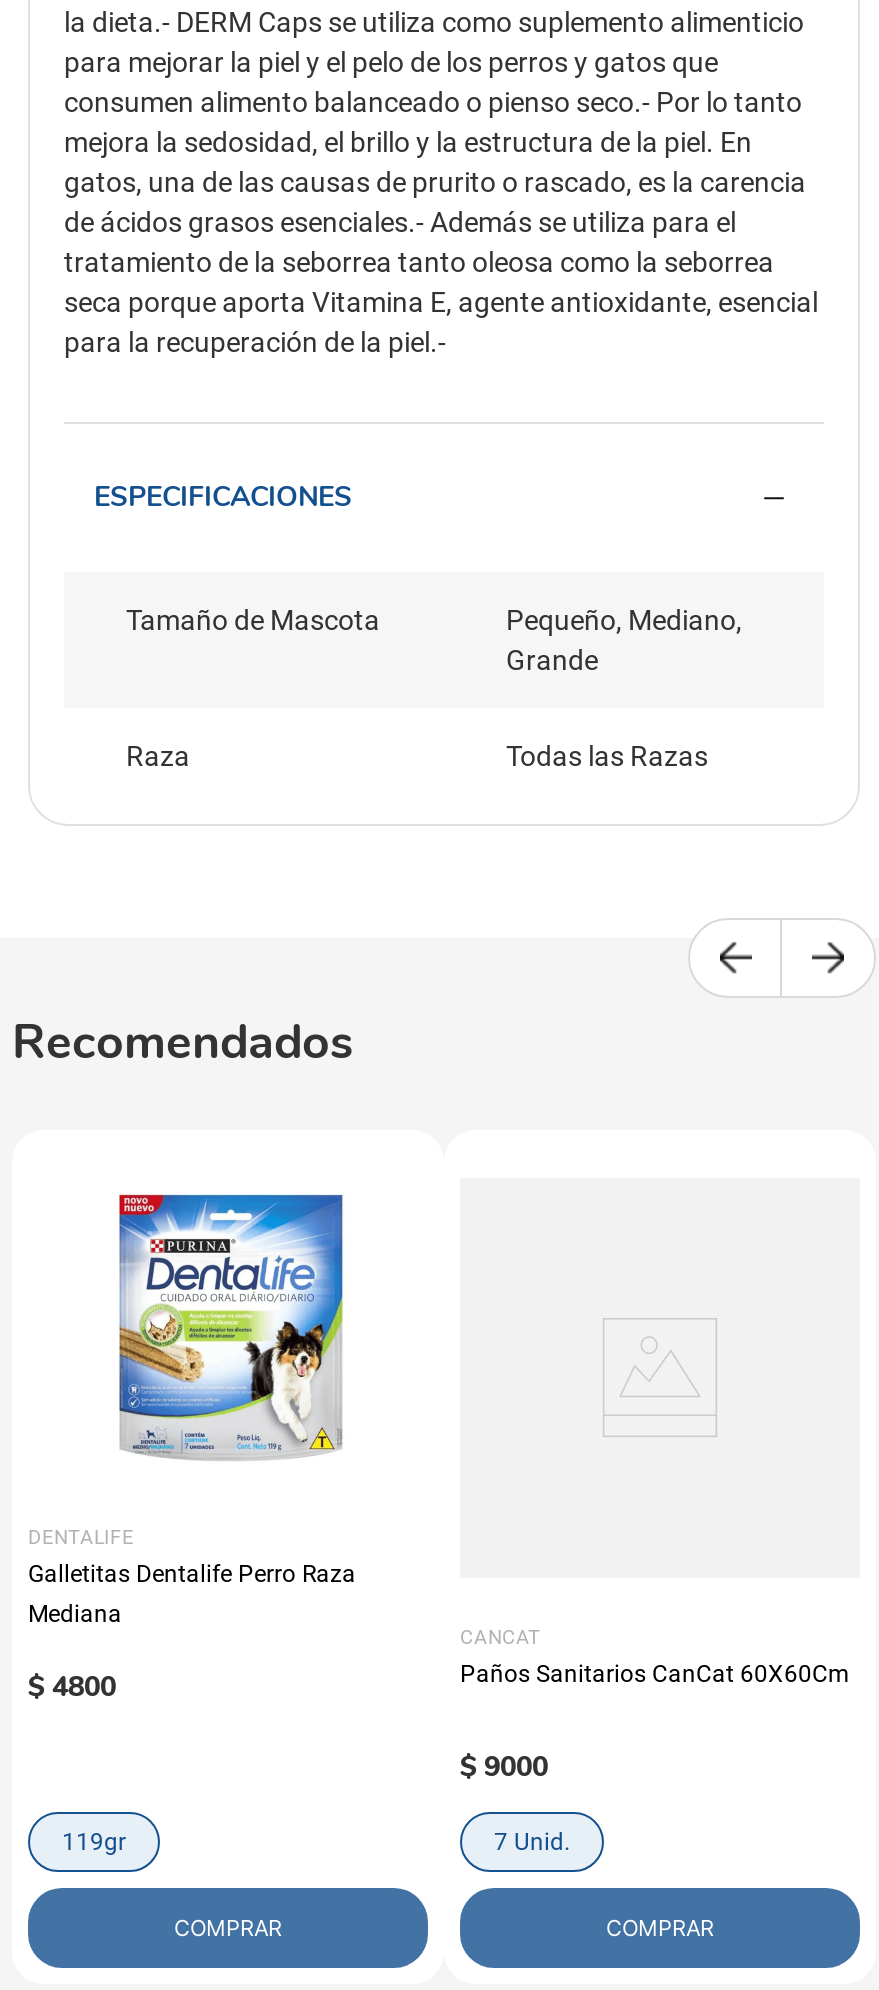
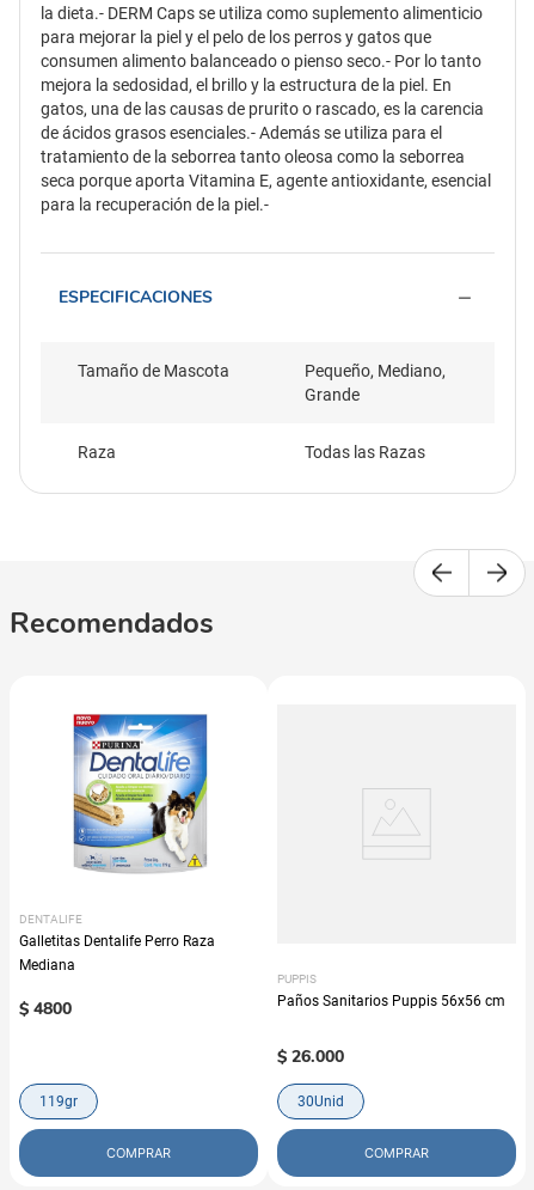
- CANCAT
- Paños Sanitarios CanCat 60X60Cm
+ PUPPIS
+ Paños Sanitarios Puppis 56x56 cm

- $ 9000
+ $ 26.000

- 7 Unid.
+ 30Unid
